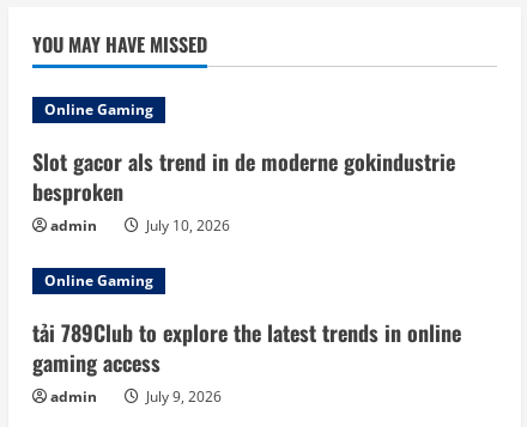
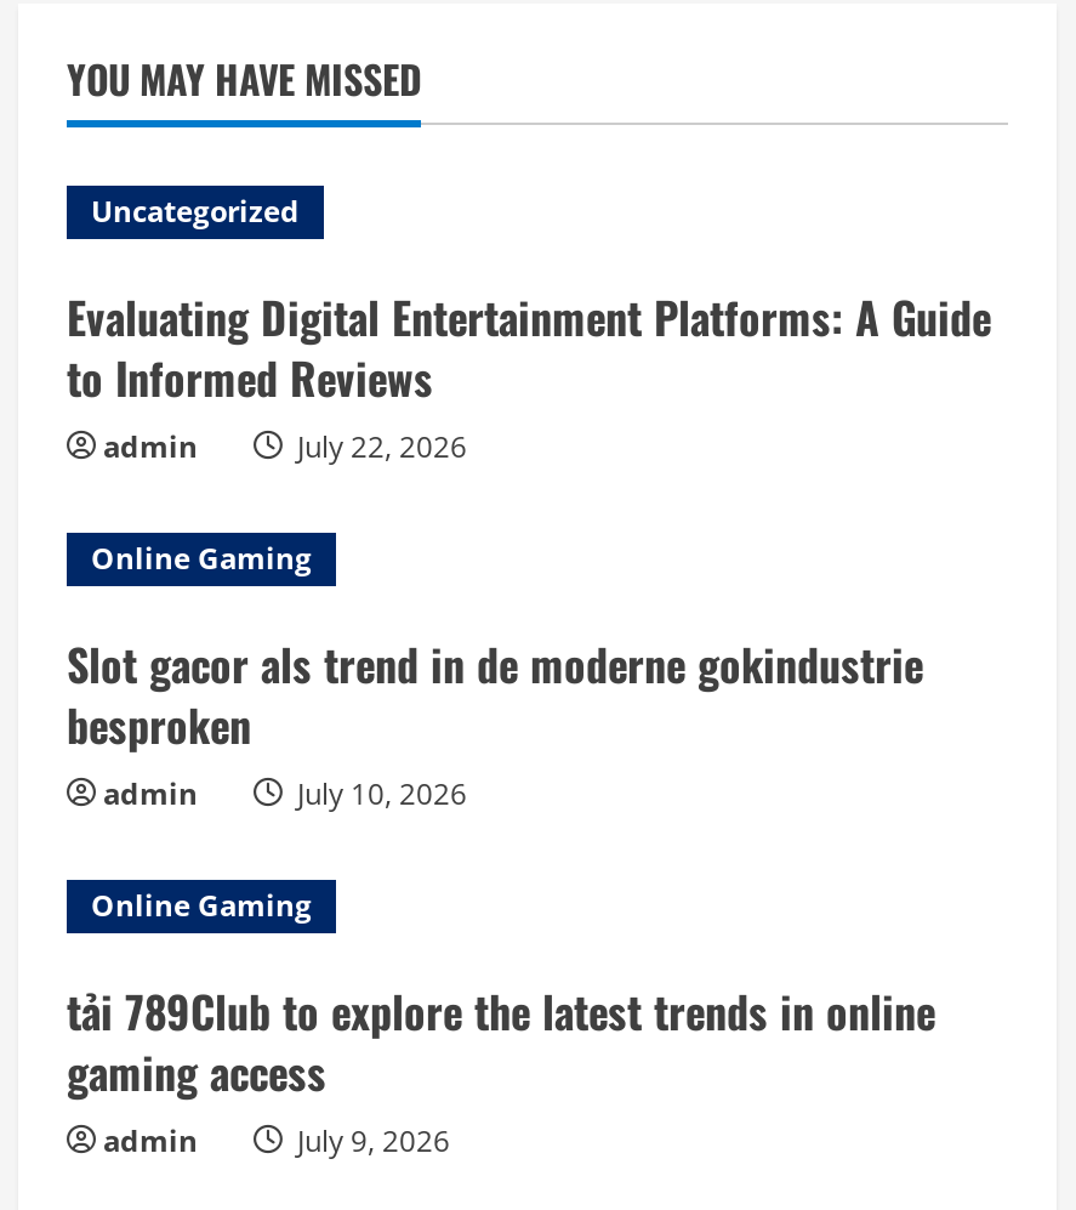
+ Uncategorized
+ Evaluating Digital Entertainment Platforms: A Guide
+ to Informed Reviews
+ admin
+ July 22, 2026
